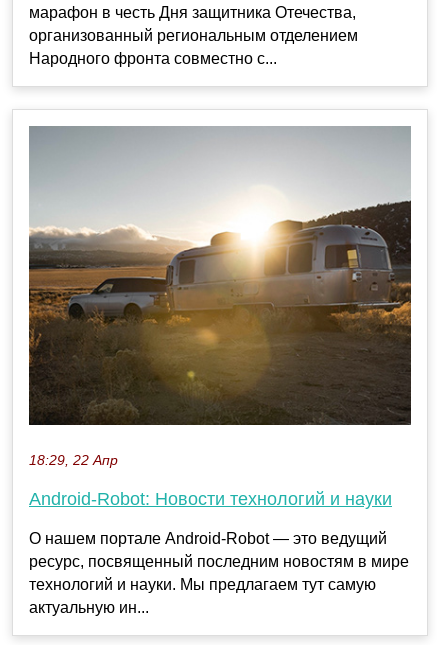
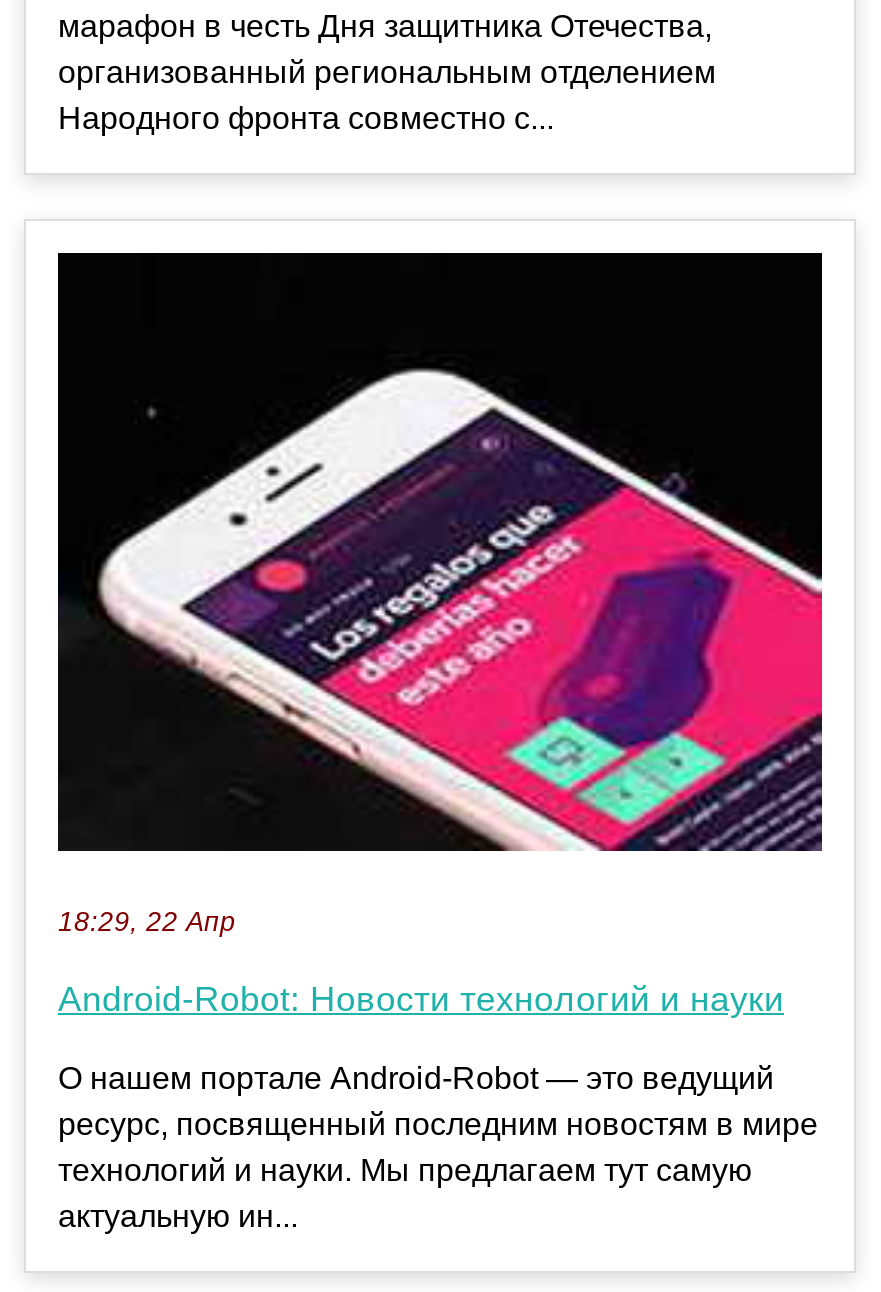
- [image]
+ [image]
